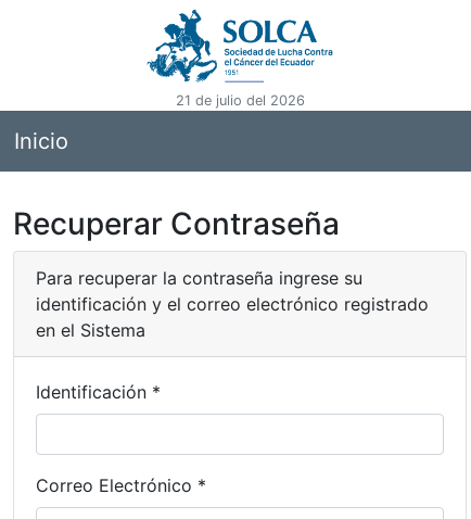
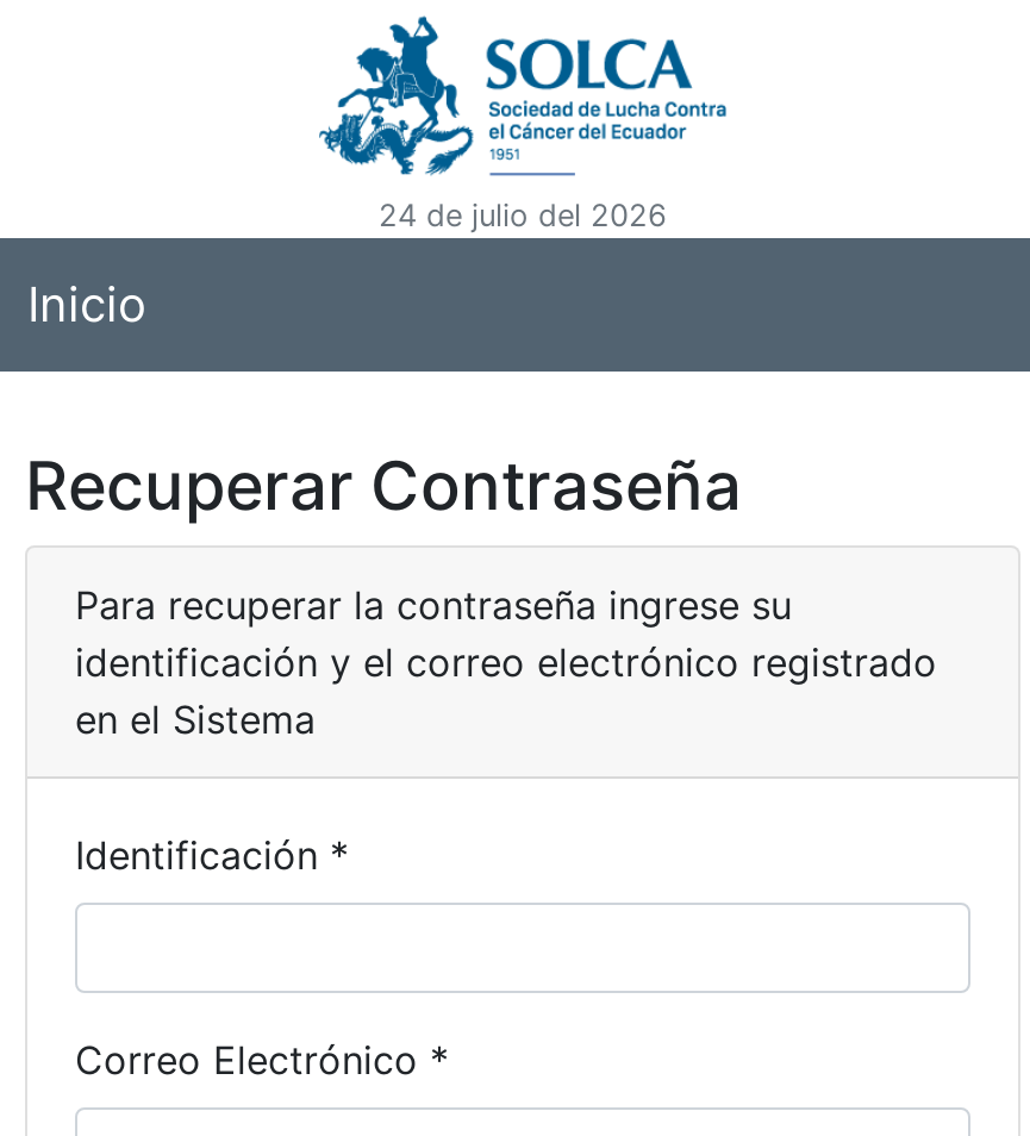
- 21 de julio del 2026
+ 24 de julio del 2026
